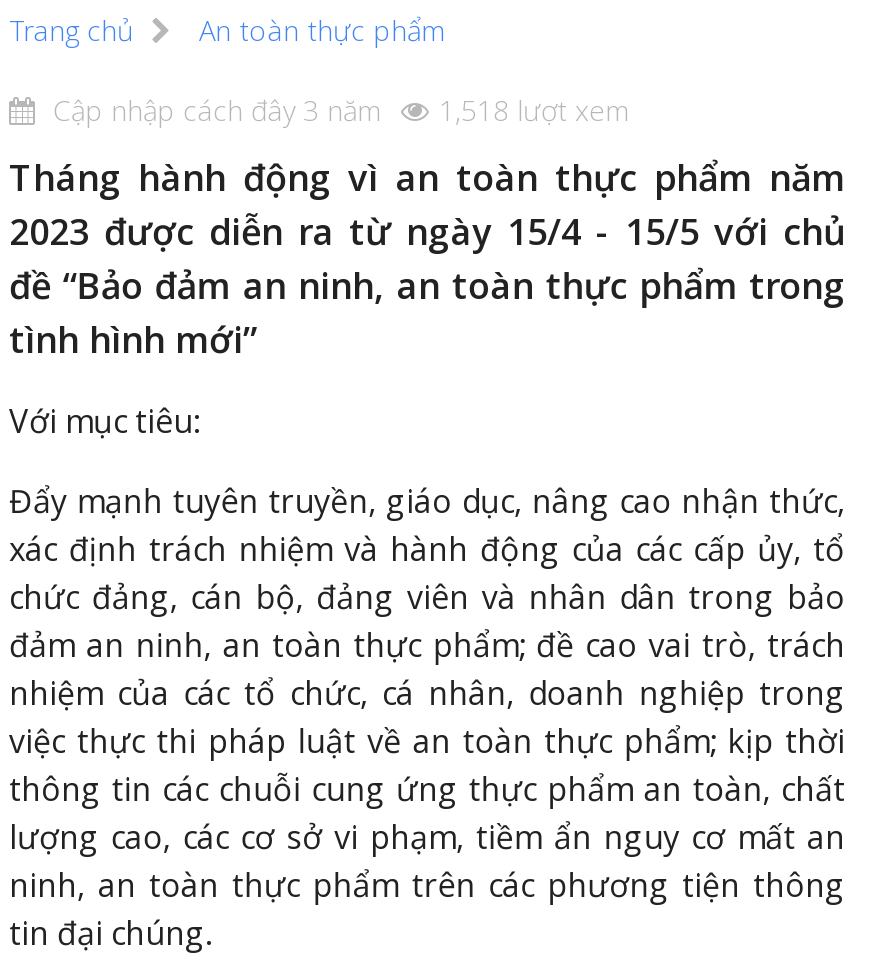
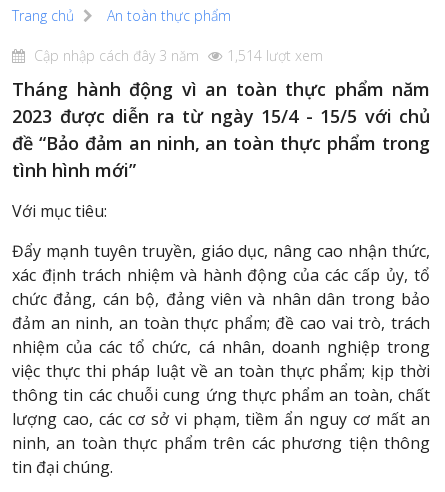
- Cập nhập cách đây 3 năm 1,518 lượt xem
+ Cập nhập cách đây 3 năm 1,514 lượt xem
